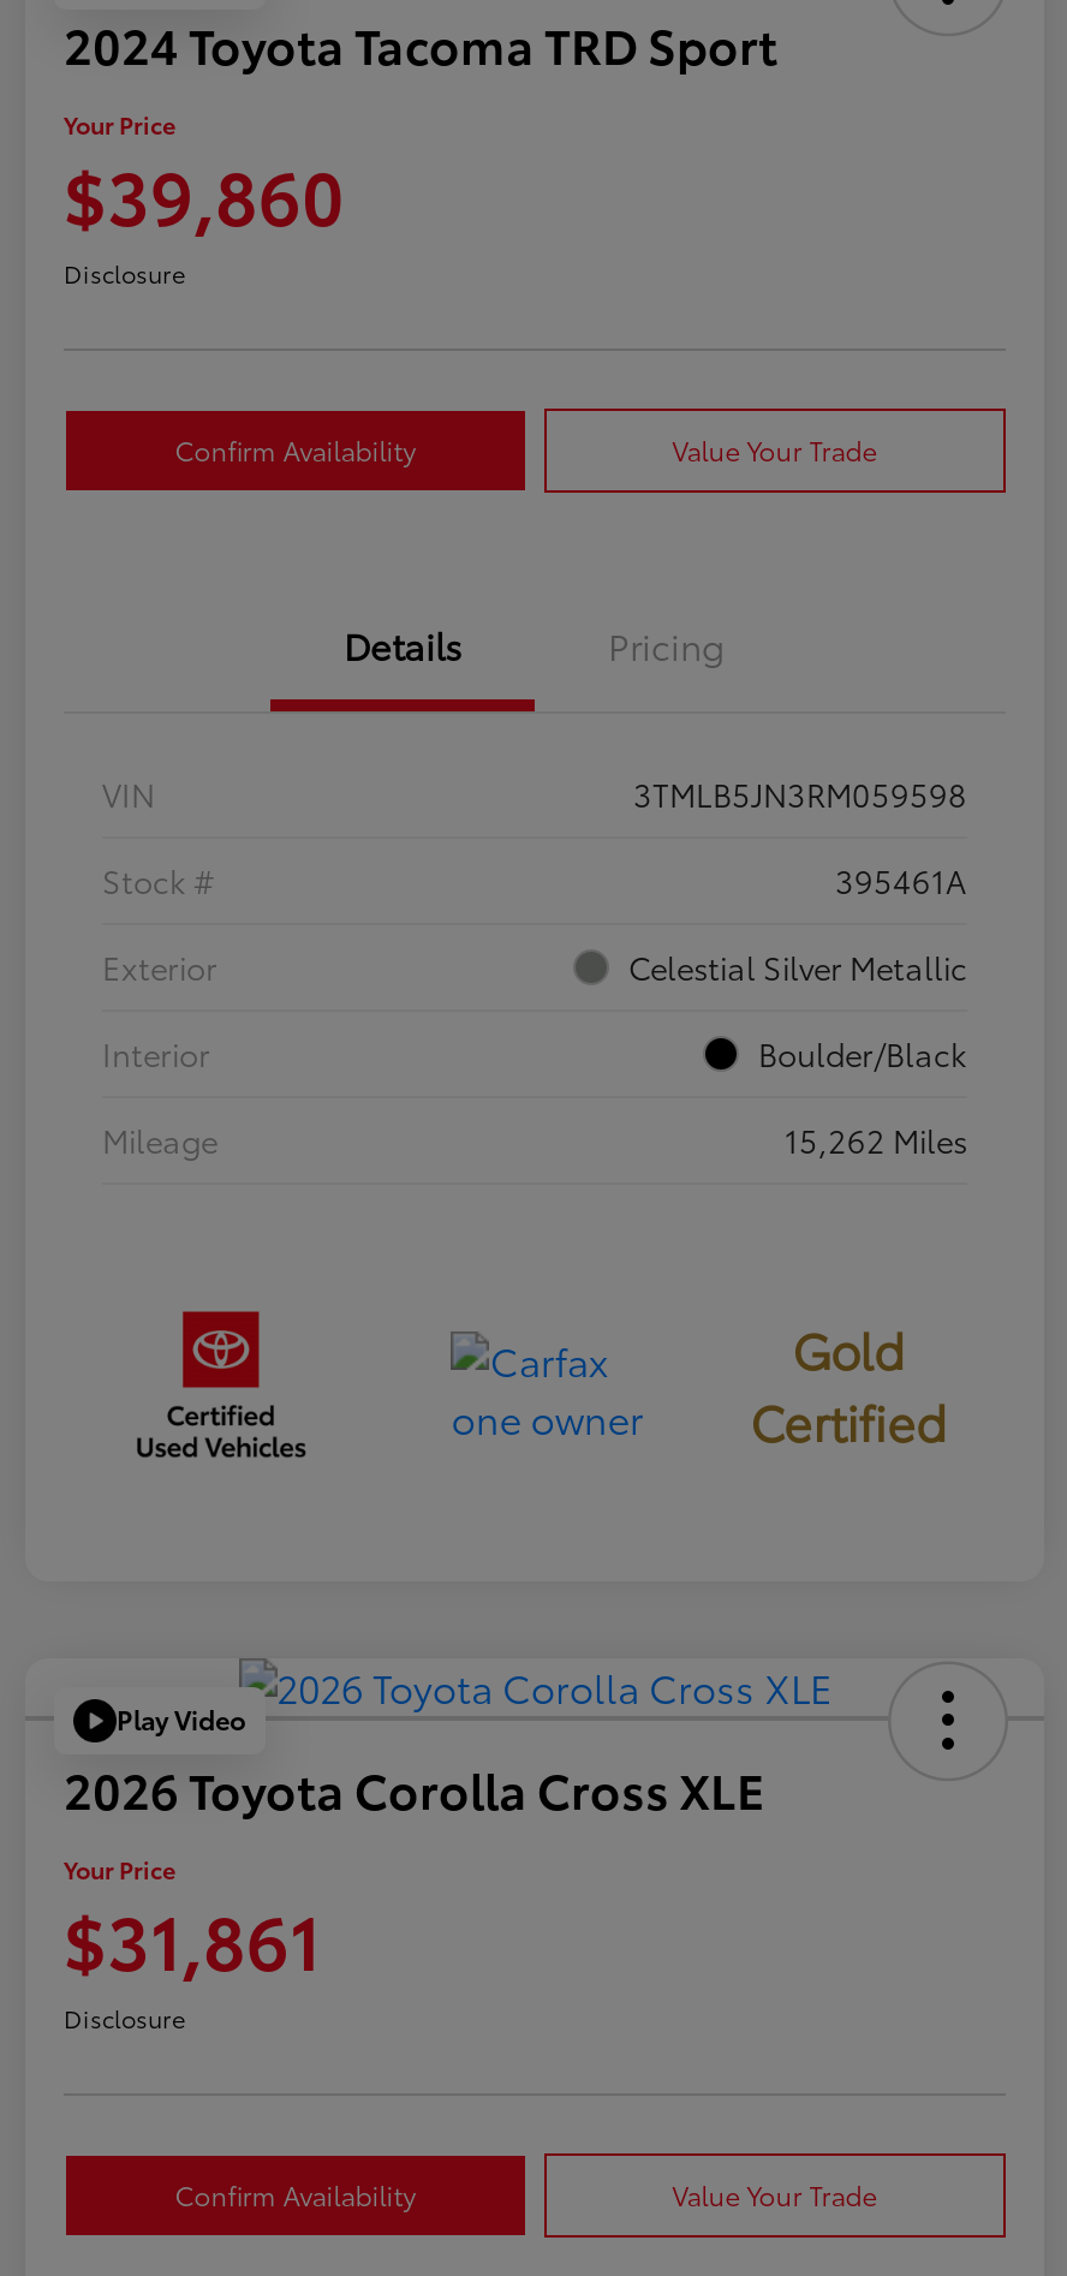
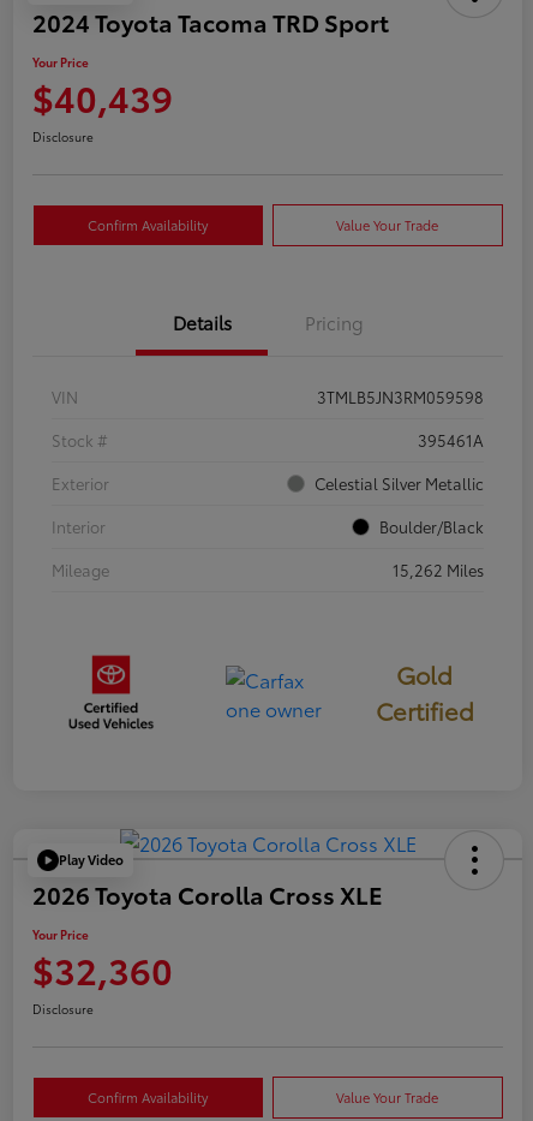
- $39,860
+ $40,439

- $31,861
+ $32,360
